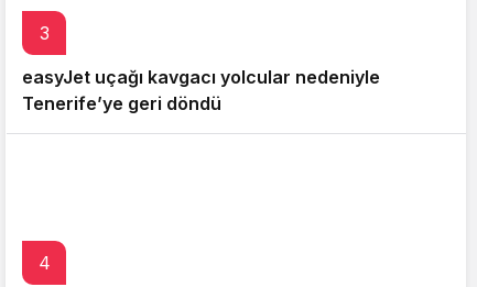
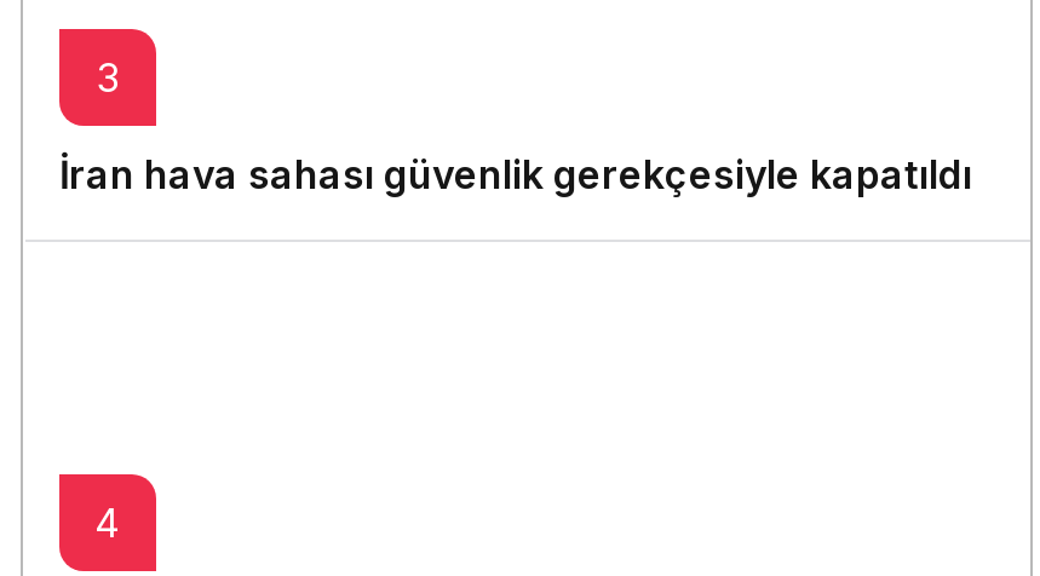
- easyJet uçağı kavgacı yolcular nedeniyle
- Tenerife’ye geri döndü
+ İran hava sahası güvenlik gerekçesiyle kapatıldı
